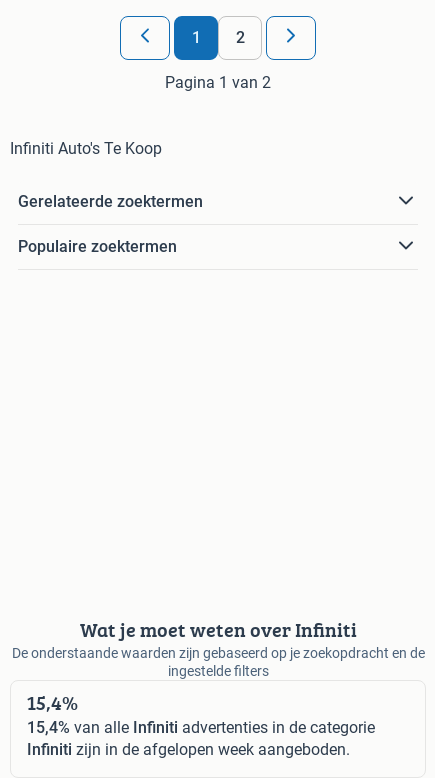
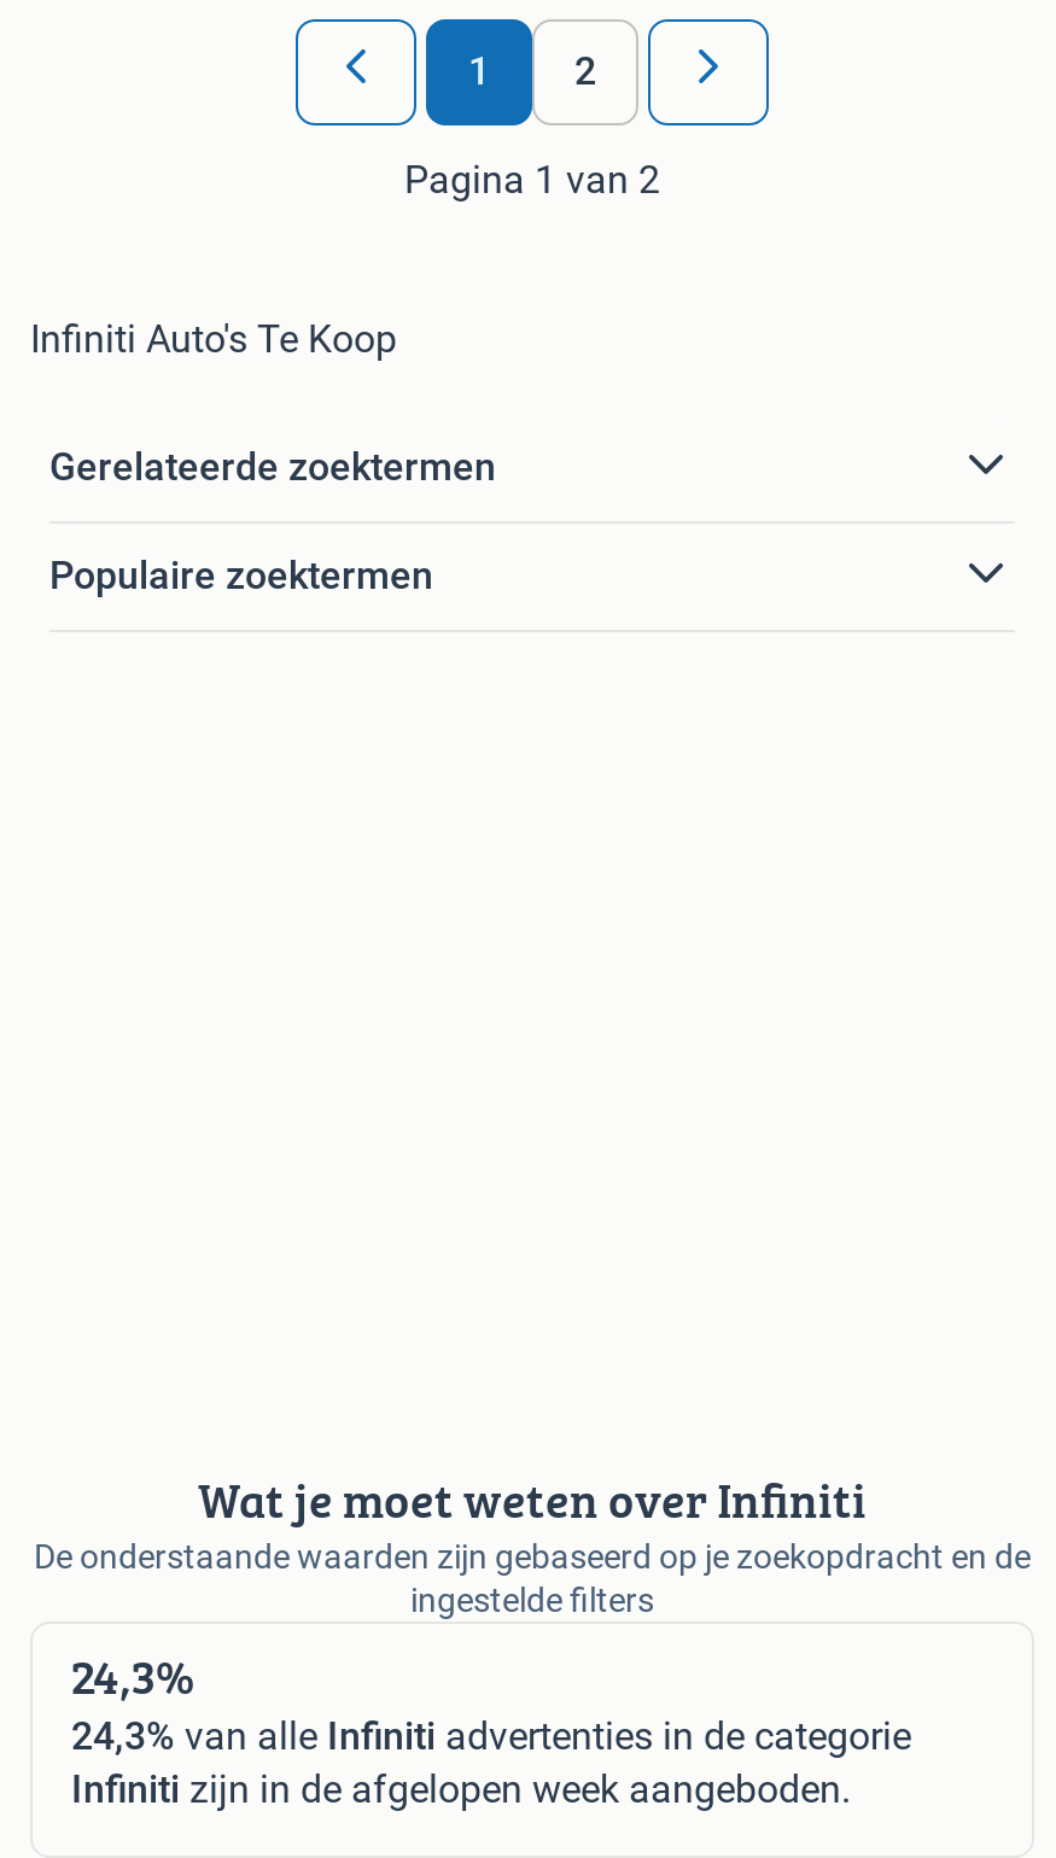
- 15,4%
+ 24,3%

- 15,4% van alle Infiniti advertenties in de categorie
+ 24,3% van alle Infiniti advertenties in de categorie
